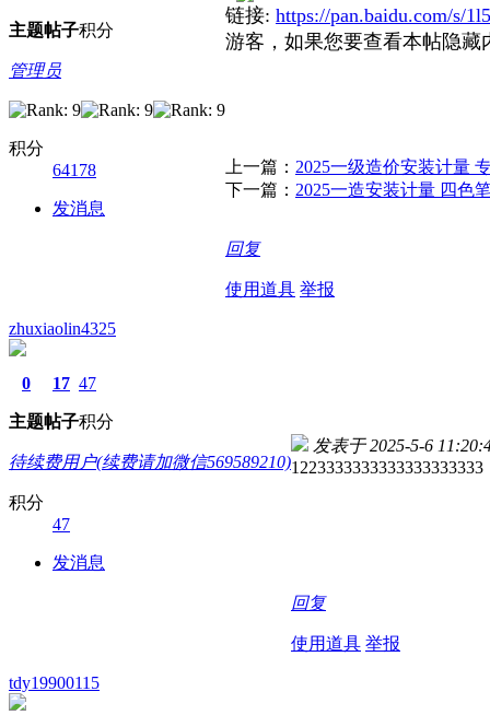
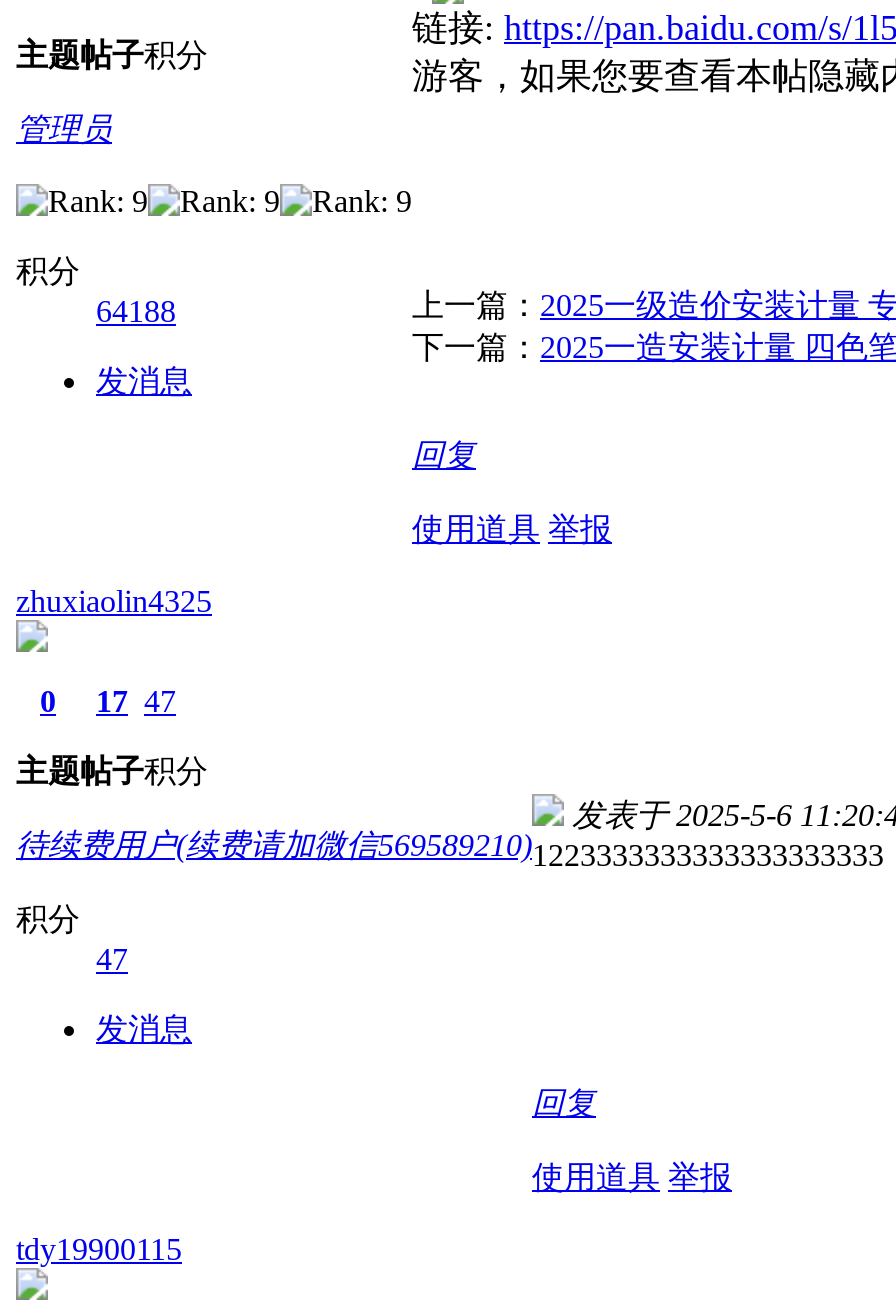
- 64178
+ 64188
